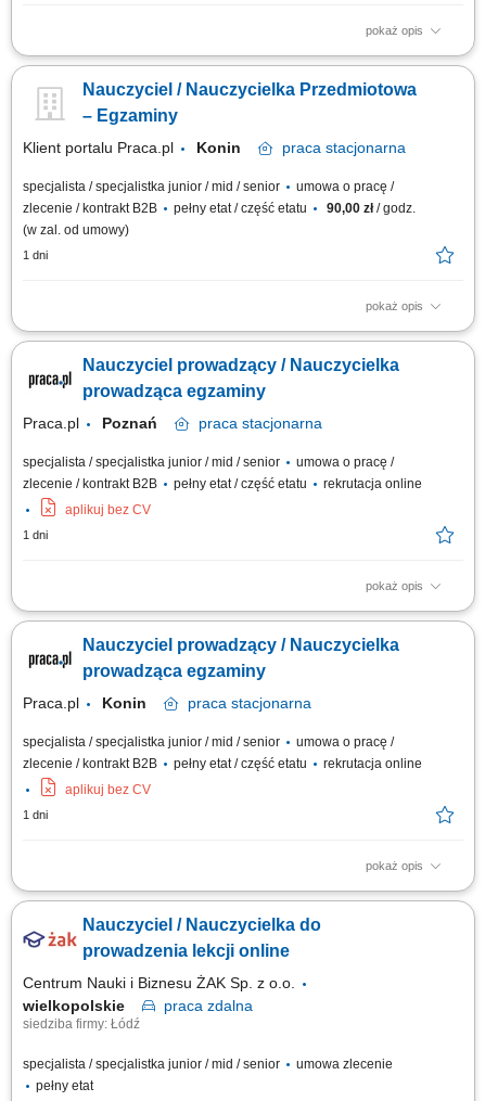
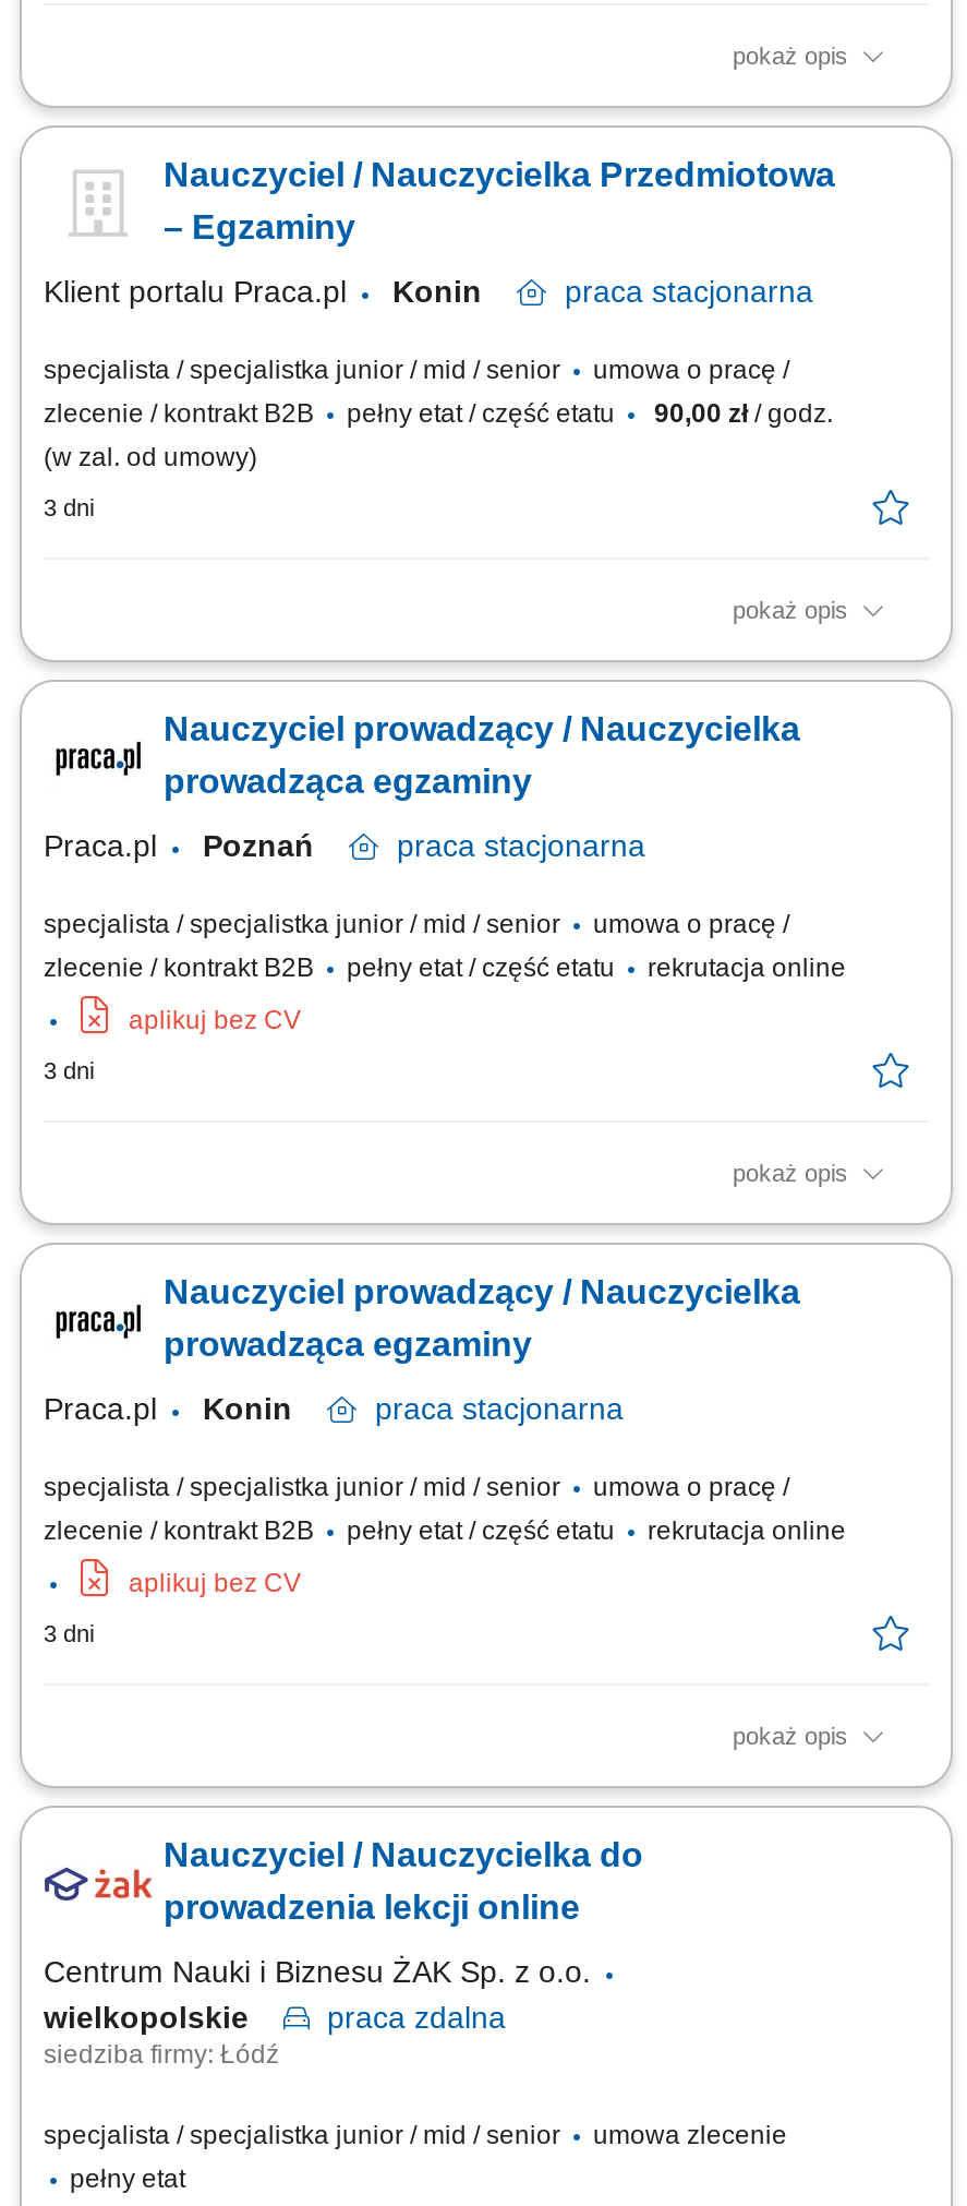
- 1 dni
+ 3 dni

- 1 dni
+ 3 dni

- 1 dni
+ 3 dni
